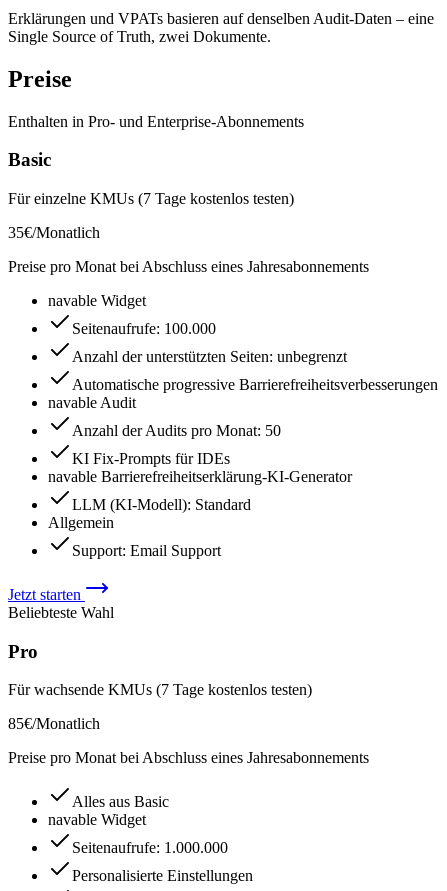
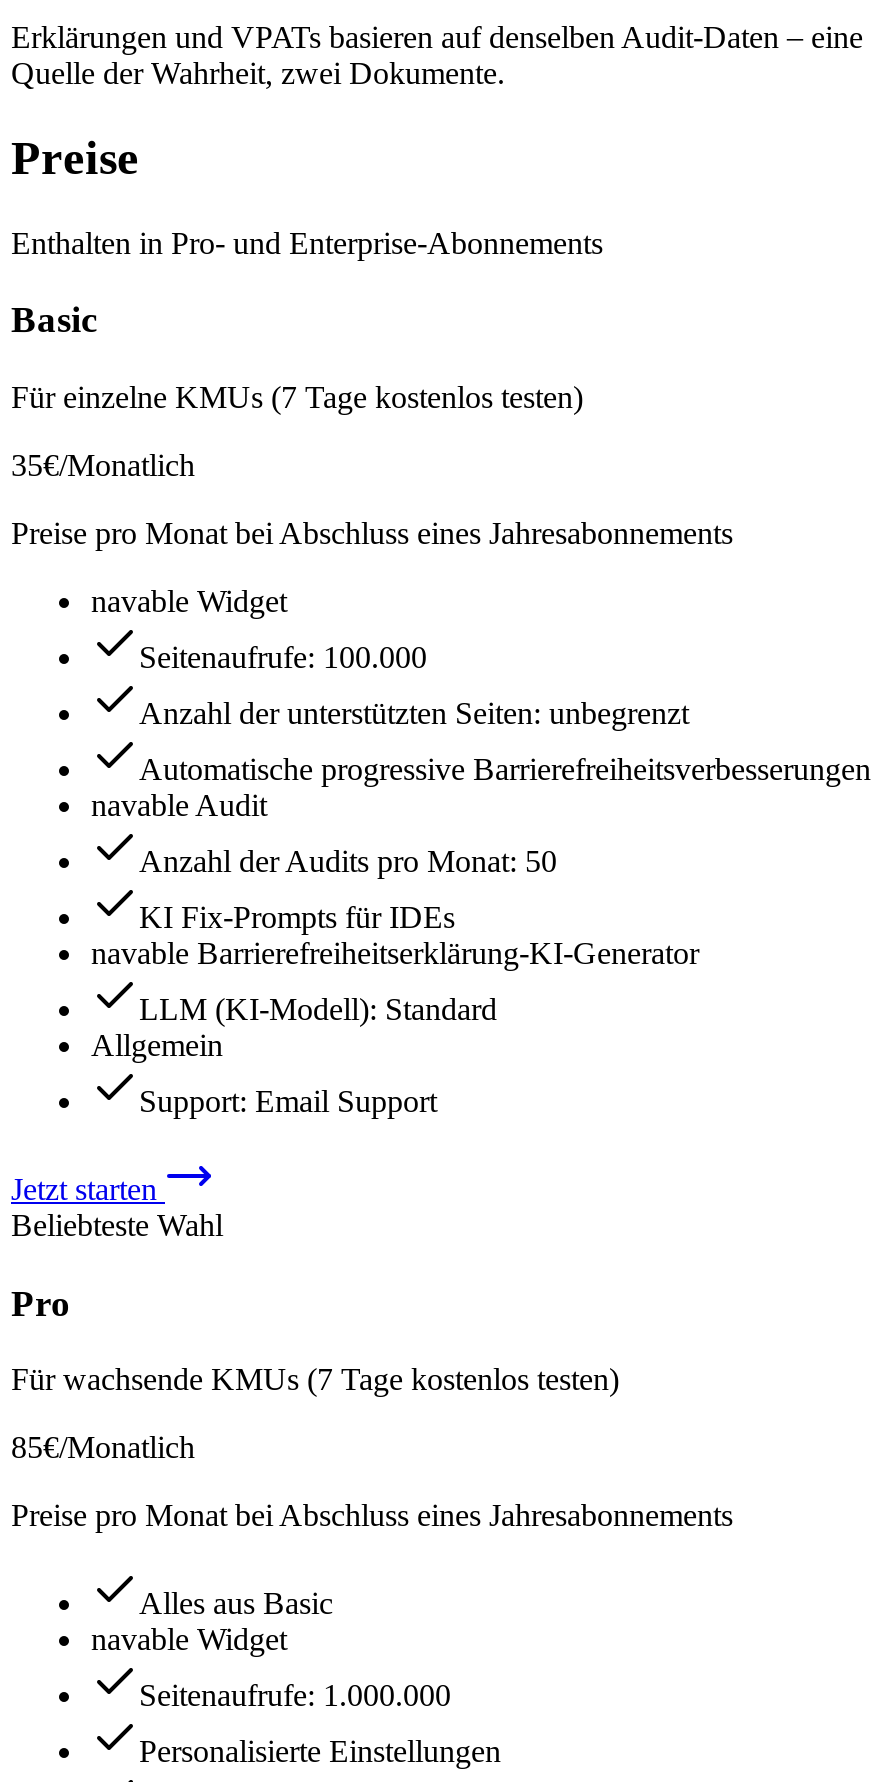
- Single Source of Truth, zwei Dokumente.
+ Quelle der Wahrheit, zwei Dokumente.
